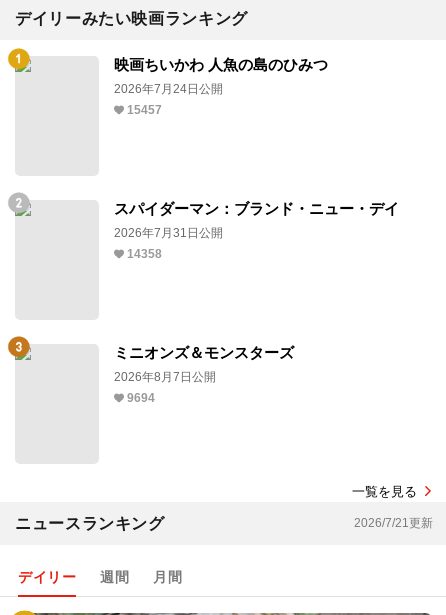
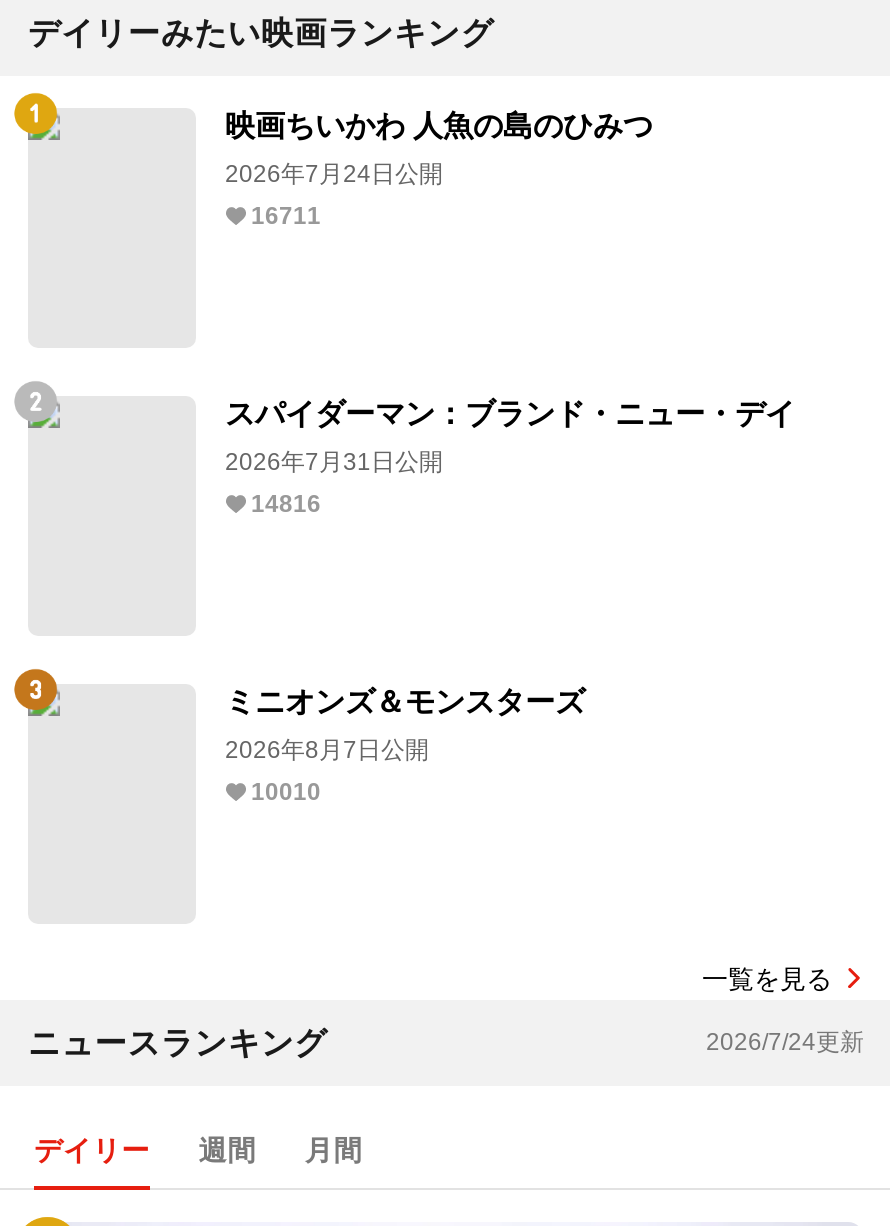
- 15457
+ 16711

- 14358
+ 14816

- 9694
+ 10010

- 2026/7/21更新
+ 2026/7/24更新
